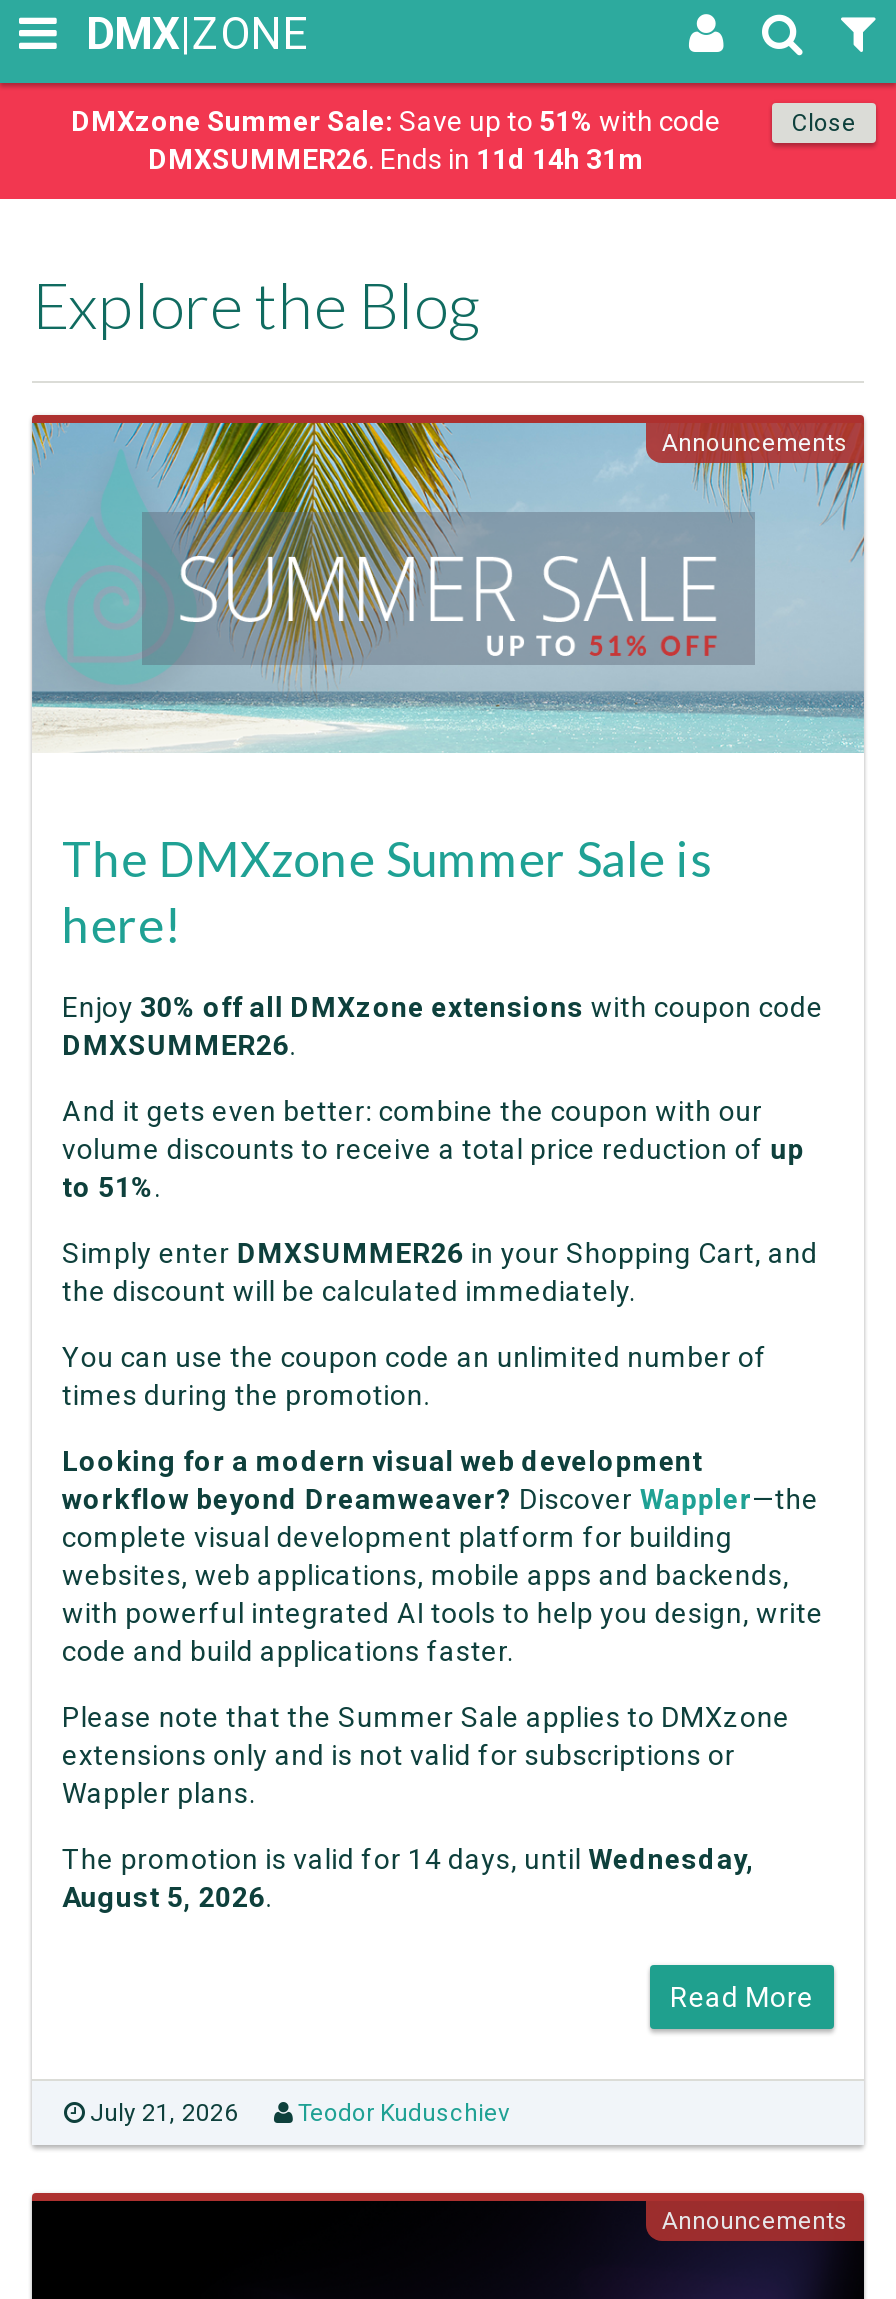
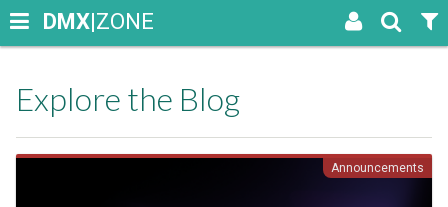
- [image]
- Close
- DMXzone Summer Sale: Save up to 51% with code
- DMXSUMMER26. Ends in 11d 14h 31m

- [image]
- Announcements

- The DMXzone Summer Sale is
- here!
- Enjoy 30% off all DMXzone extensions with coupon code
- DMXSUMMER26.
- And it gets even better: combine the coupon with our
- volume discounts to receive a total price reduction of up
- to 51%.
- Simply enter DMXSUMMER26 in your Shopping Cart, and
- the discount will be calculated immediately.
- You can use the coupon code an unlimited number of
- times during the promotion.
- Looking for a modern visual web development
- workflow beyond Dreamweaver? Discover Wappler—the
- complete visual development platform for building
- websites, web applications, mobile apps and backends,
- with powerful integrated AI tools to help you design, write
- code and build applications faster.
- Please note that the Summer Sale applies to DMXzone
- extensions only and is not valid for subscriptions or
- Wappler plans.
- The promotion is valid for 14 days, until Wednesday,
- August 5, 2026.
- Read More

- July 21, 2026
- Teodor Kuduschiev
